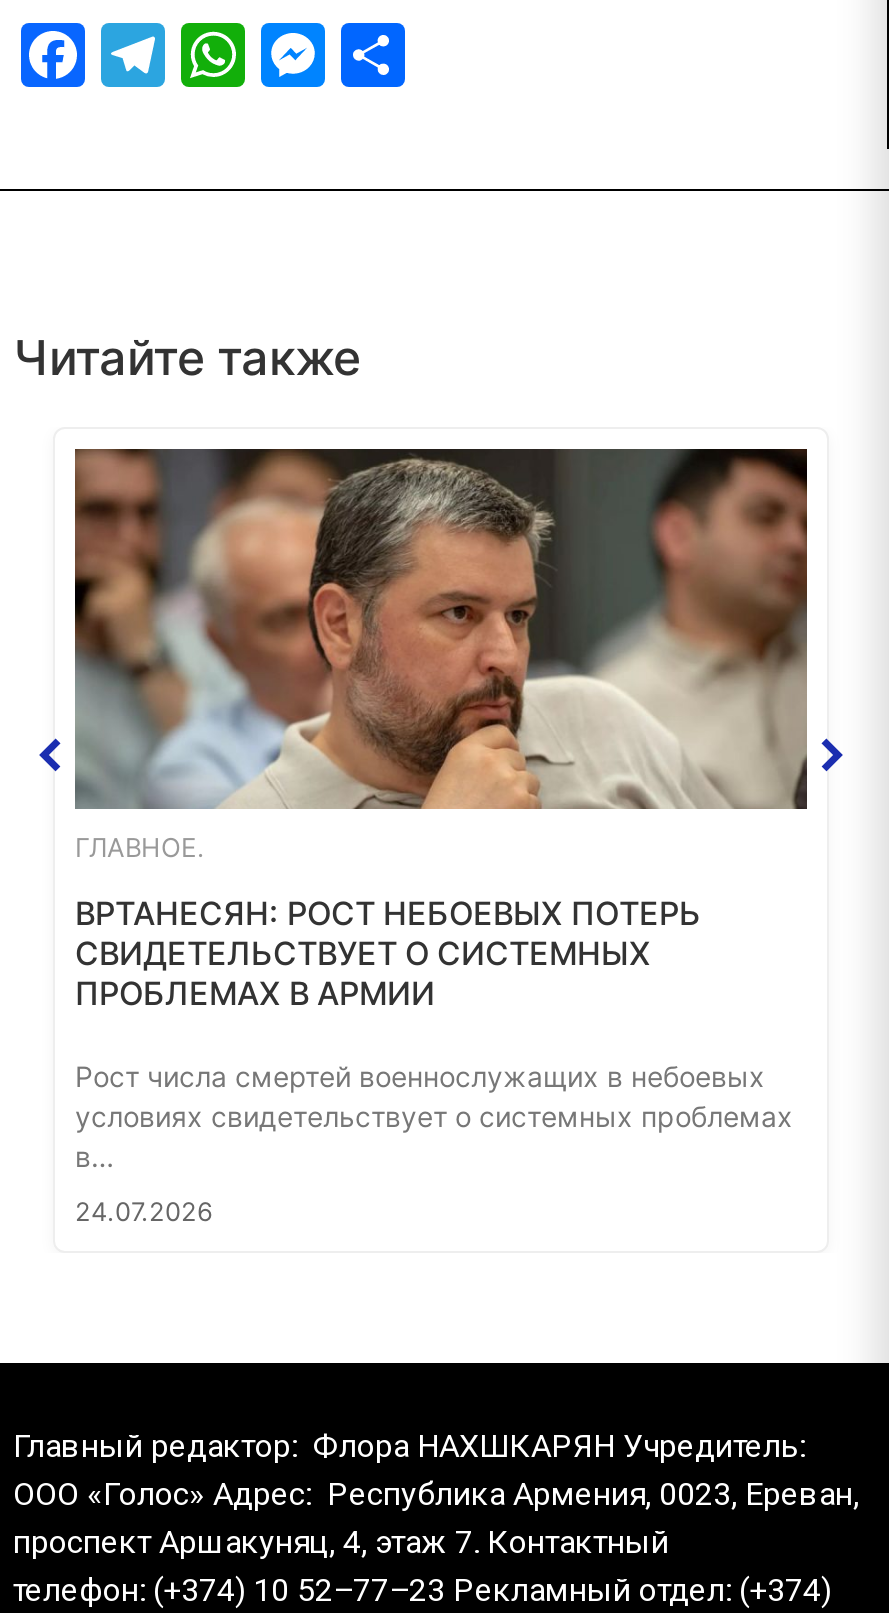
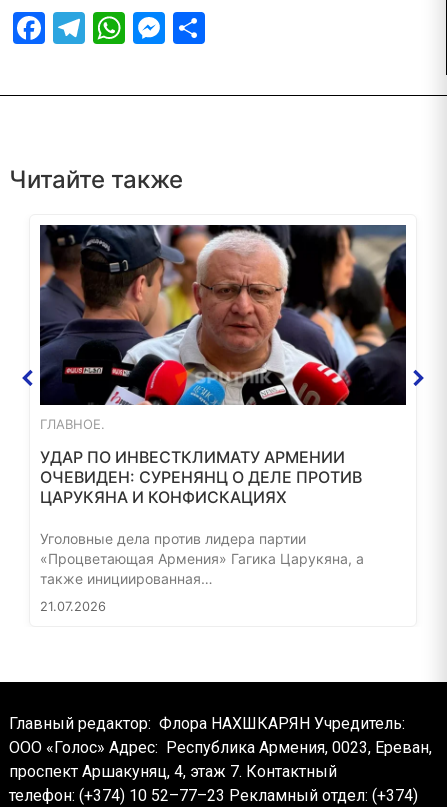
- [image]
+ [image]

- ВРТАНЕСЯН: РОСТ НЕБОЕВЫХ ПОТЕРЬ
- СВИДЕТЕЛЬСТВУЕТ О СИСТЕМНЫХ
- ПРОБЛЕМАХ В АРМИИ
+ УДАР ПО ИНВЕСТКЛИМАТУ АРМЕНИИ
+ ОЧЕВИДЕН: СУРЕНЯНЦ О ДЕЛЕ ПРОТИВ
+ ЦАРУКЯНА И КОНФИСКАЦИЯХ

- Рост числа смертей военнослужащих в небоевых
- условиях свидетельствует о системных проблемах
- в…
+ Уголовные дела против лидера партии
+ «Процветающая Армения» Гагика Царукяна, а
+ также инициированная…

- 24.07.2026
+ 21.07.2026
